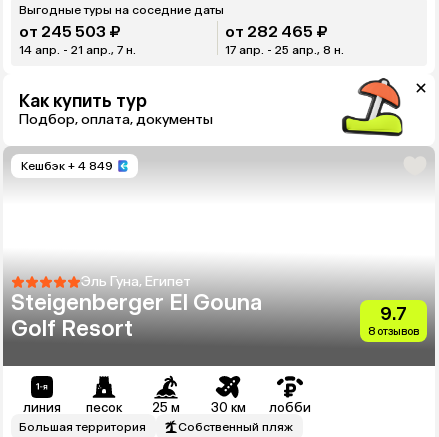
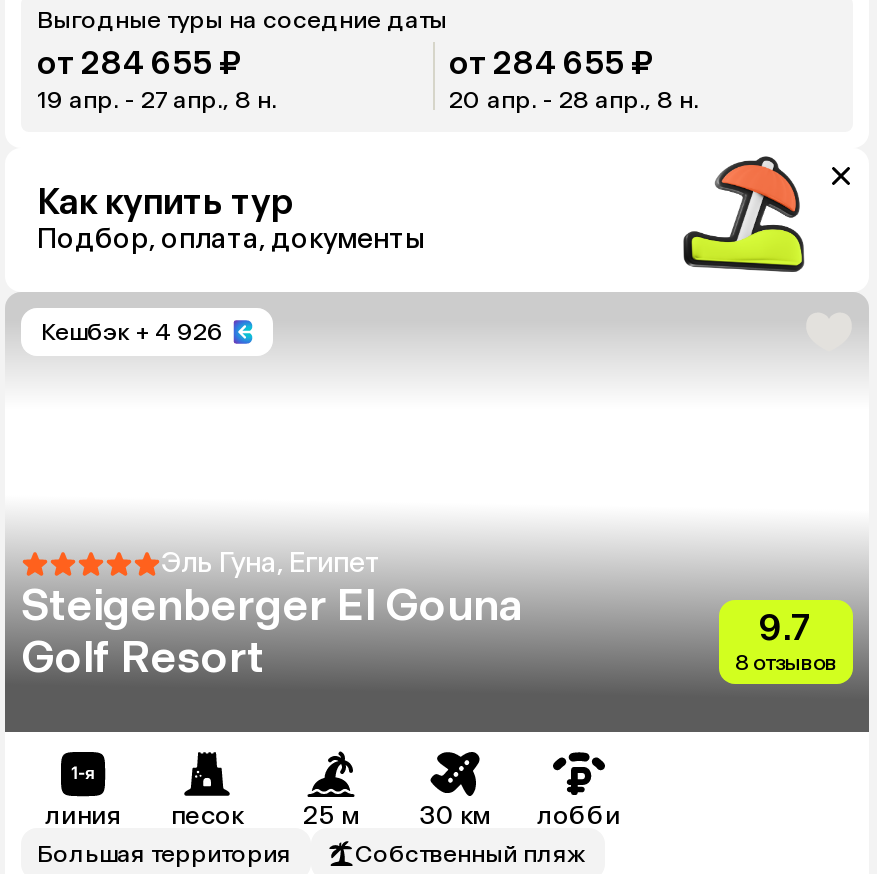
- от 245 503 ₽
+ от 284 655 ₽

- от 282 465 ₽
+ от 284 655 ₽

- 14 апр. - 21 апр., 7 н.
+ 19 апр. - 27 апр., 8 н.

- 17 апр. - 25 апр., 8 н.
+ 20 апр. - 28 апр., 8 н.

- Кешбэк + 4 849
+ Кешбэк + 4 926
